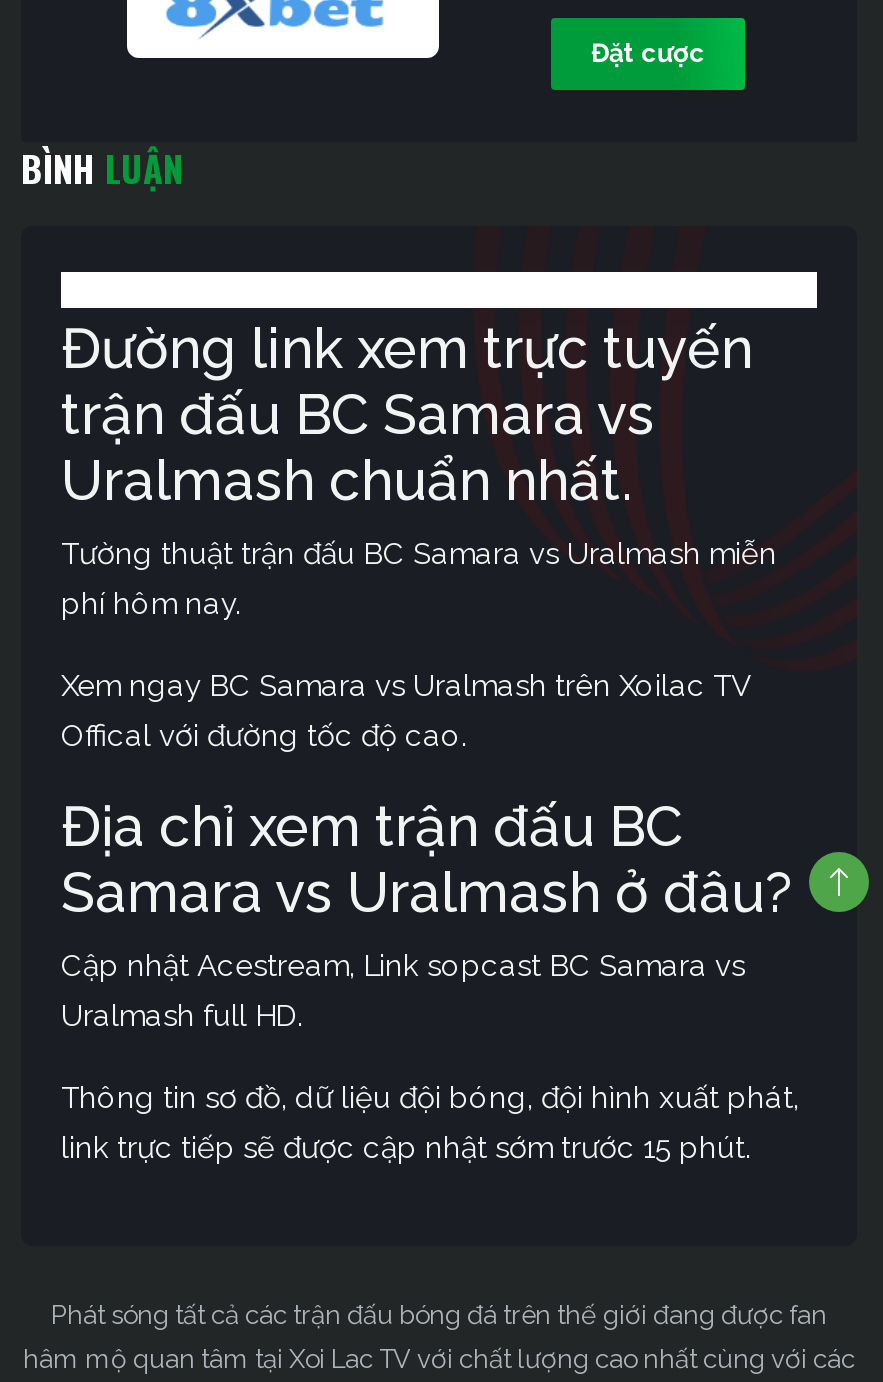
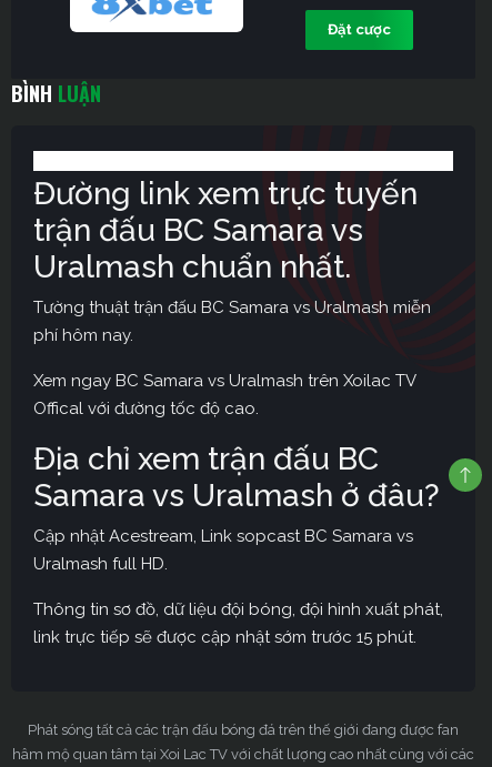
- [image]
+ [image]
